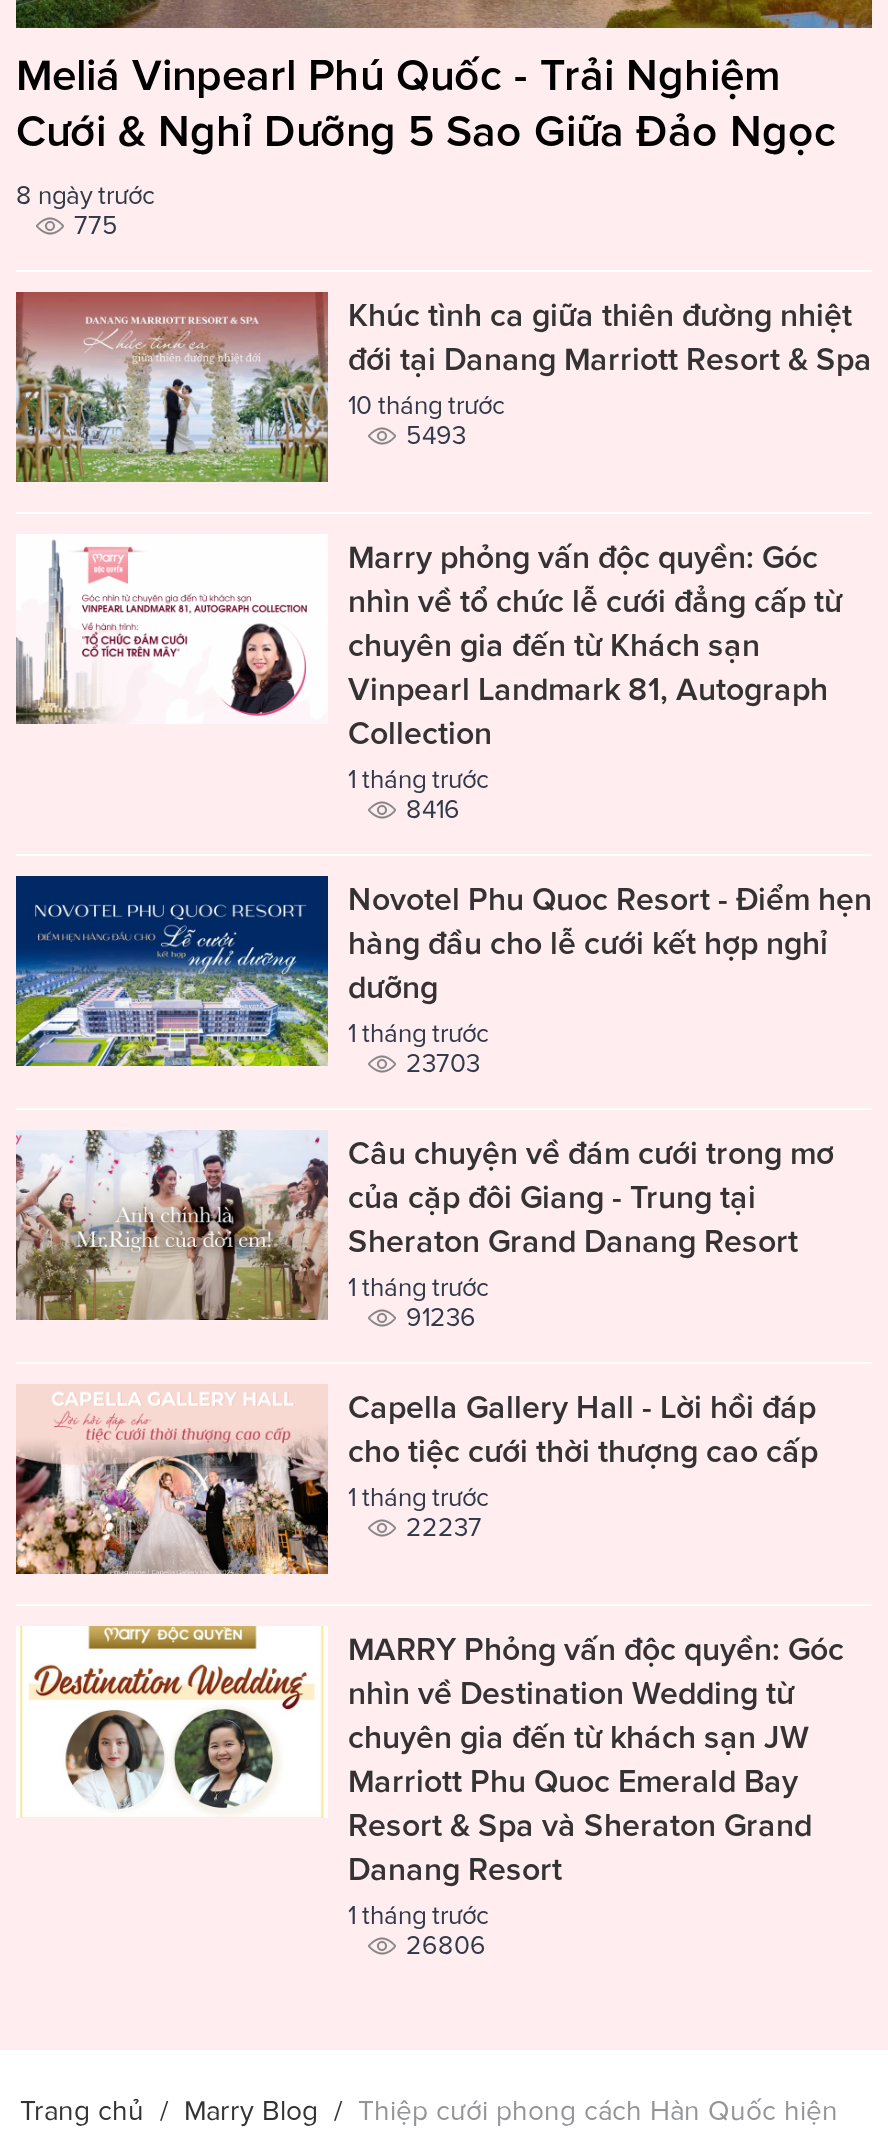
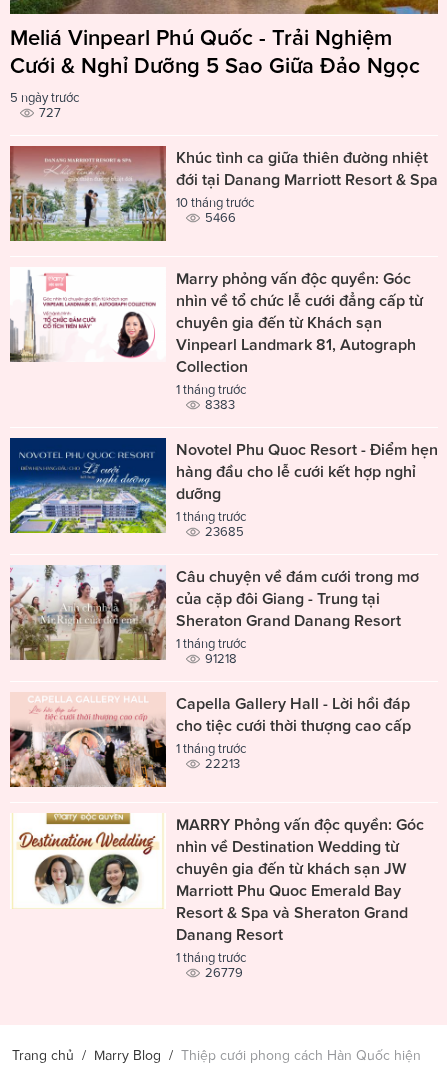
- 8 ngày trước
+ 5 ngày trước

- 775
+ 727

- 5493
+ 5466

- 8416
+ 8383

- 23703
+ 23685

- 91236
+ 91218

- 22237
+ 22213

- 26806
+ 26779
